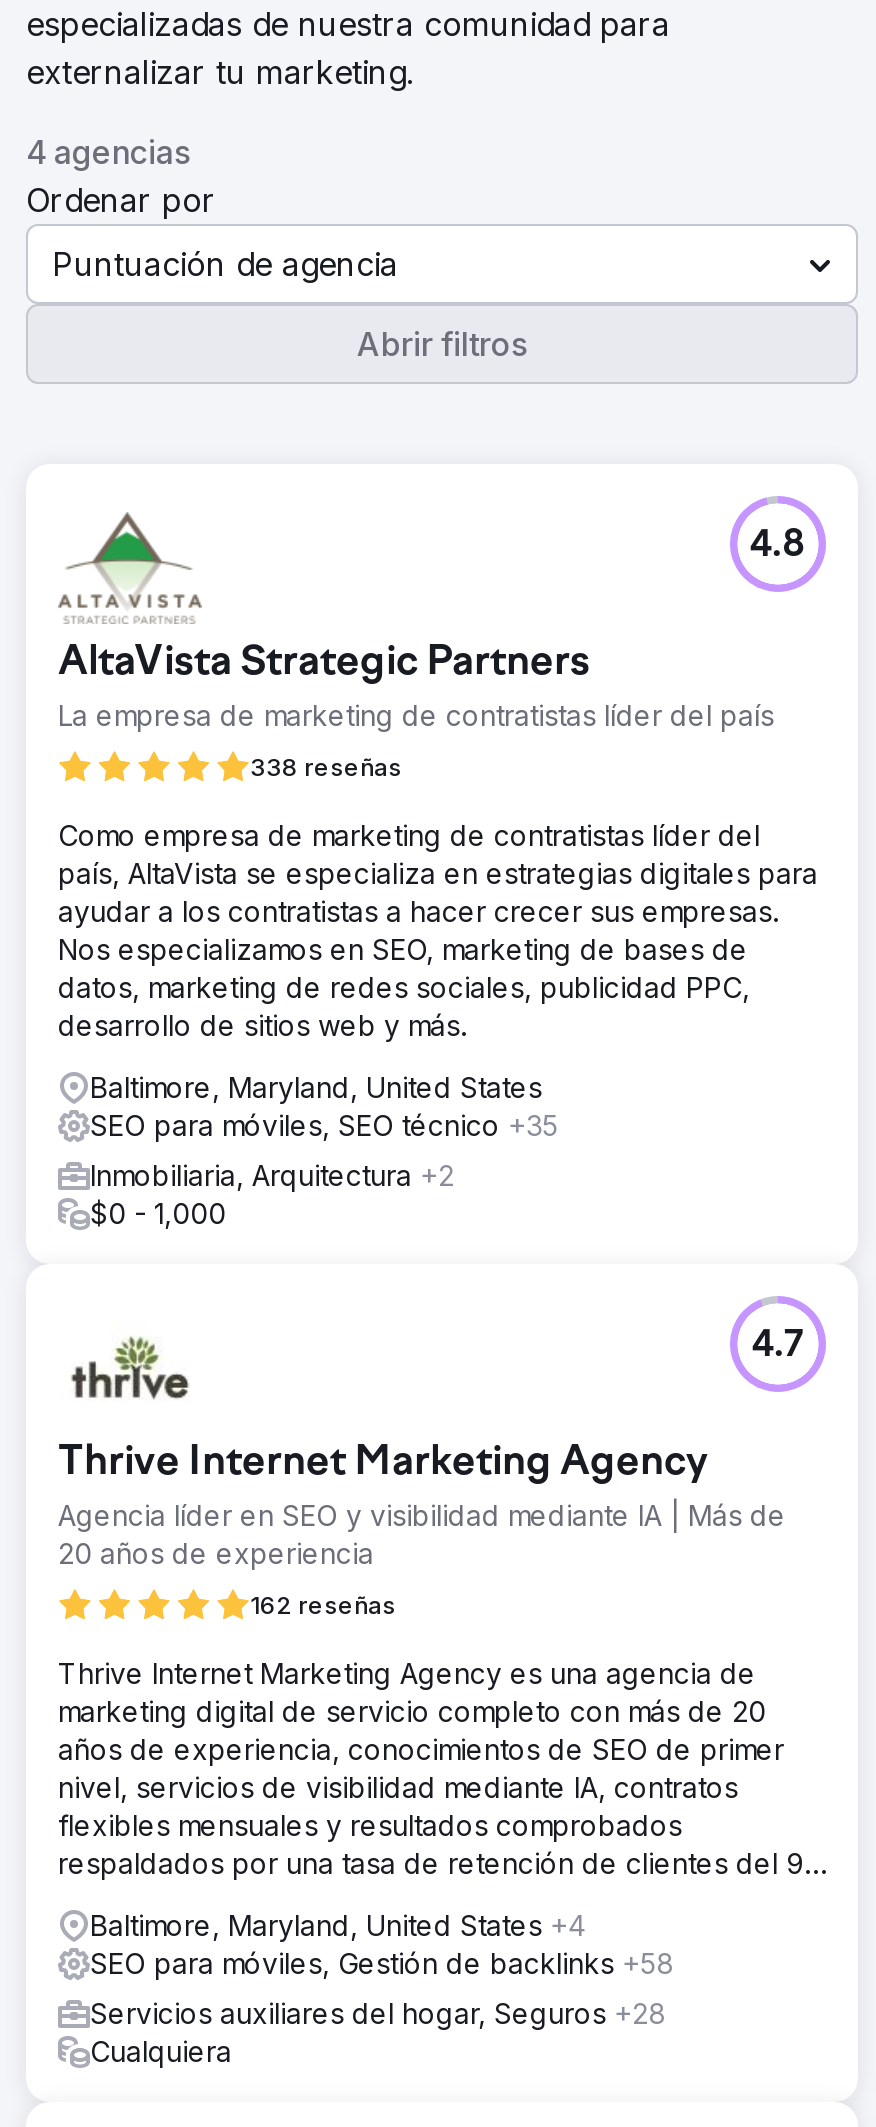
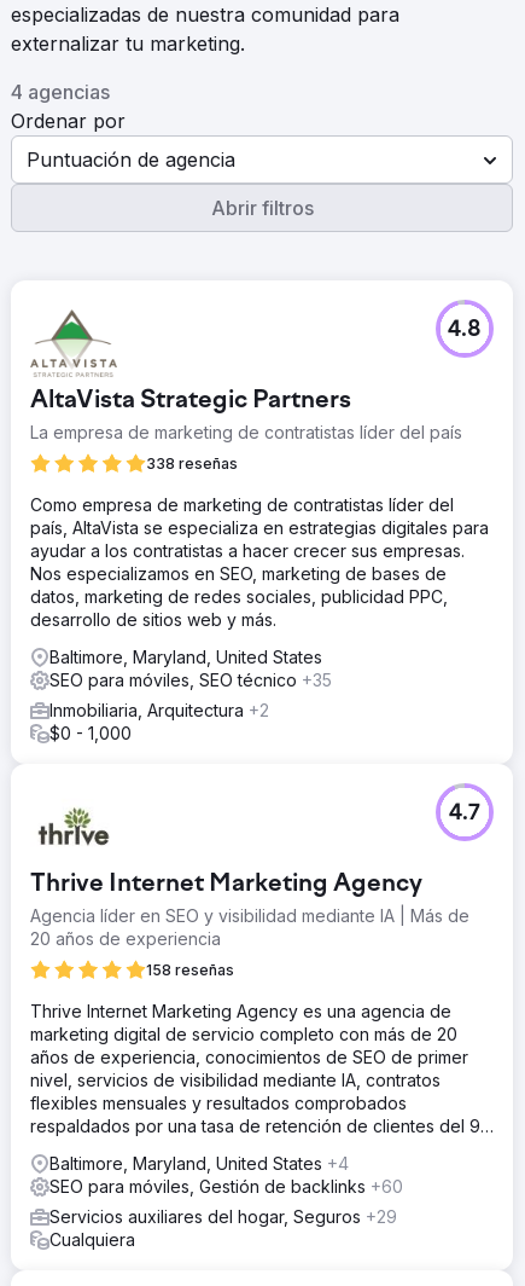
- 162 reseñas
+ 158 reseñas

- SEO para móviles, Gestión de backlinks +58
+ SEO para móviles, Gestión de backlinks +60

- Servicios auxiliares del hogar, Seguros +28
+ Servicios auxiliares del hogar, Seguros +29
